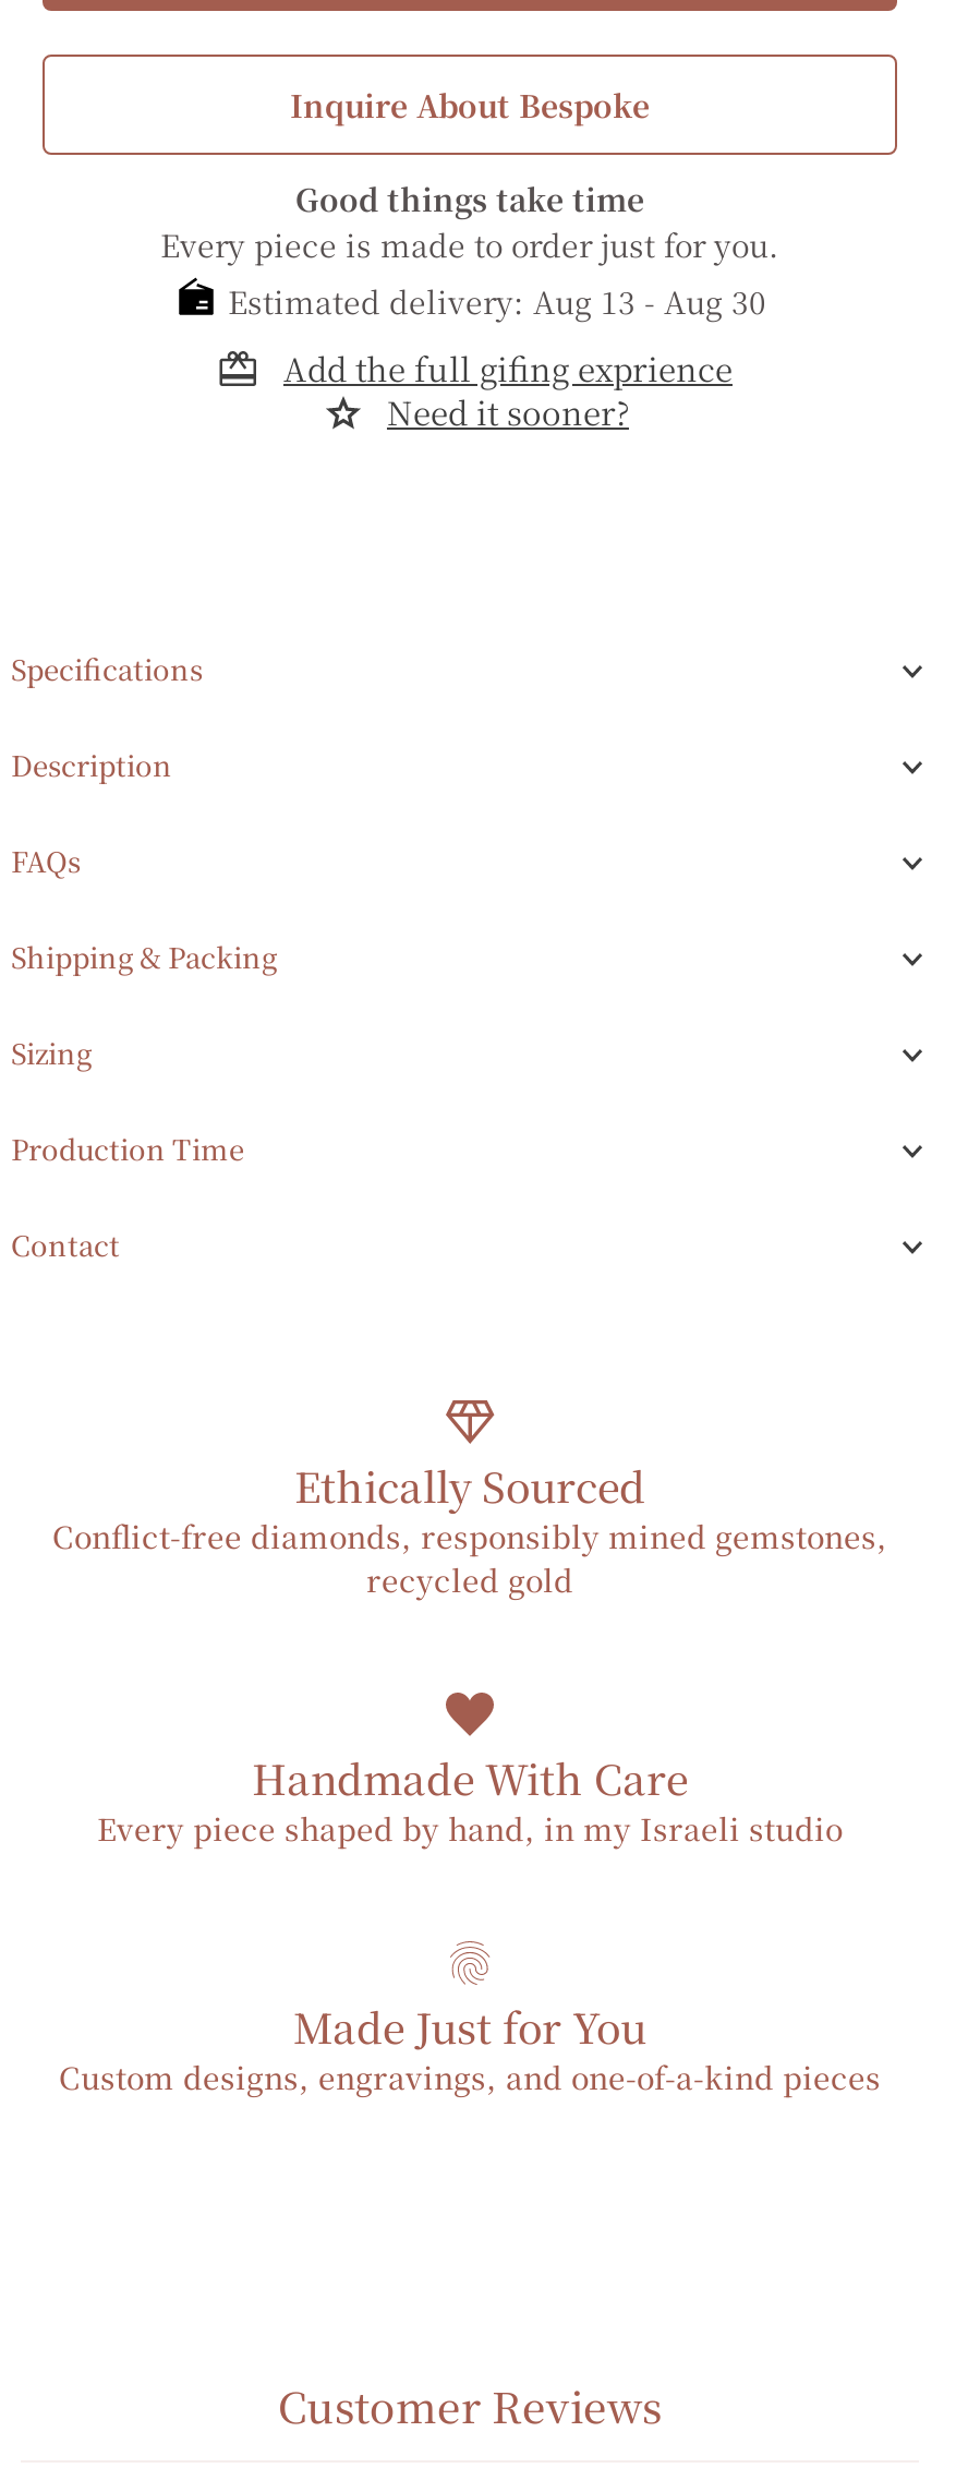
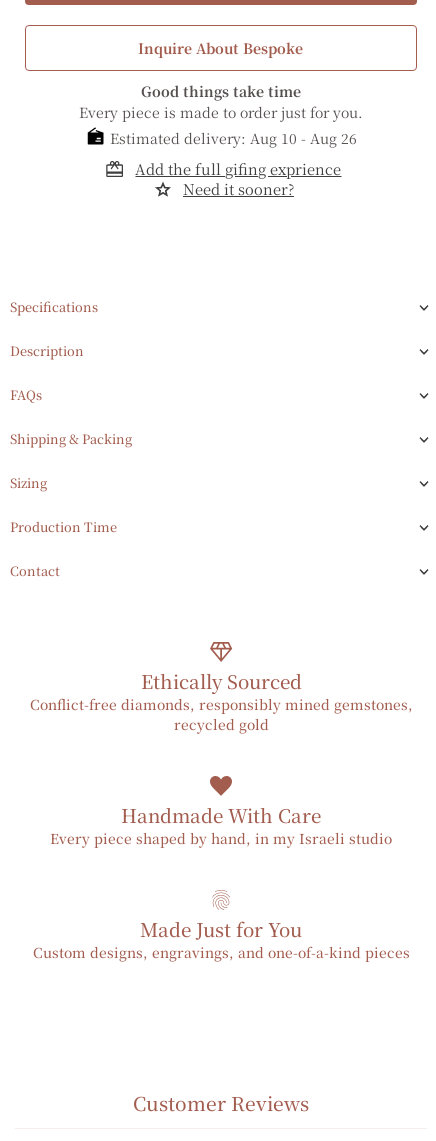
- Estimated delivery: Aug 13 - Aug 30
+ Estimated delivery: Aug 10 - Aug 26
